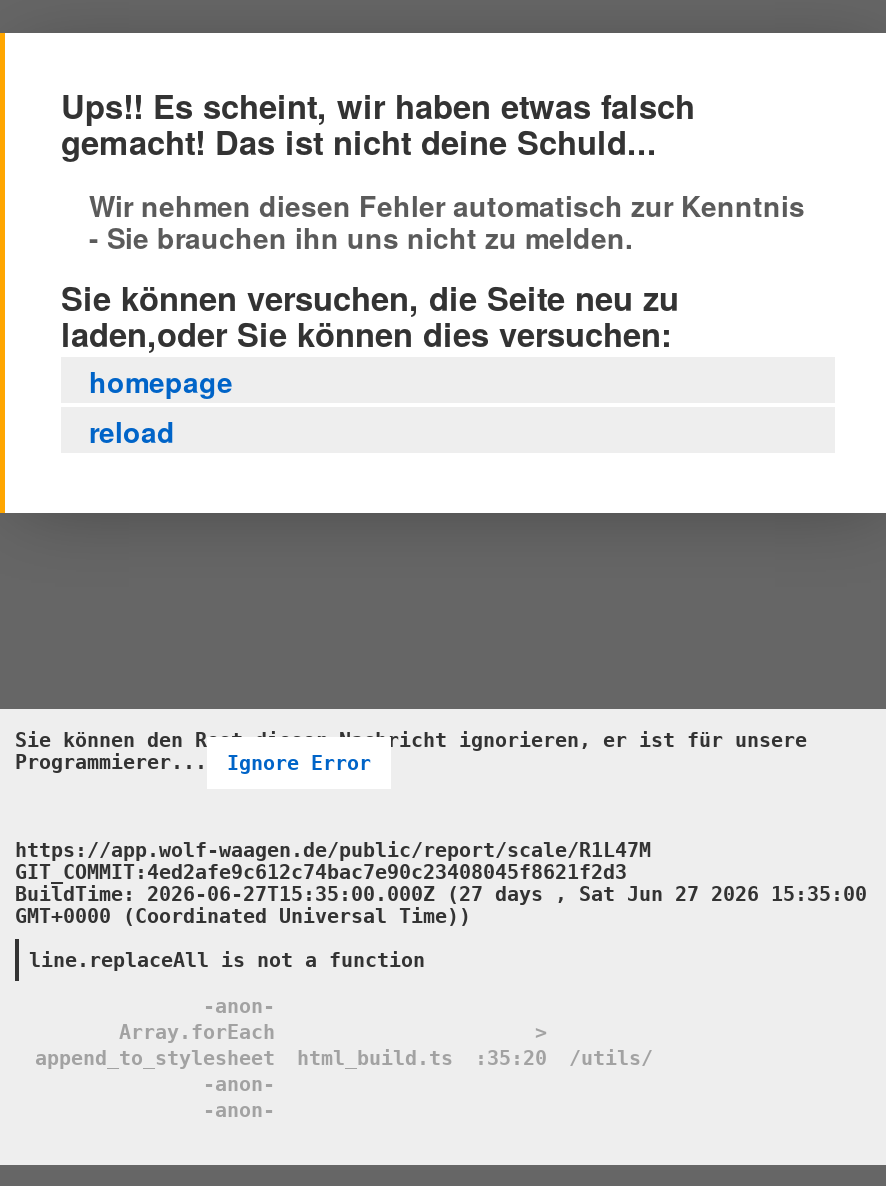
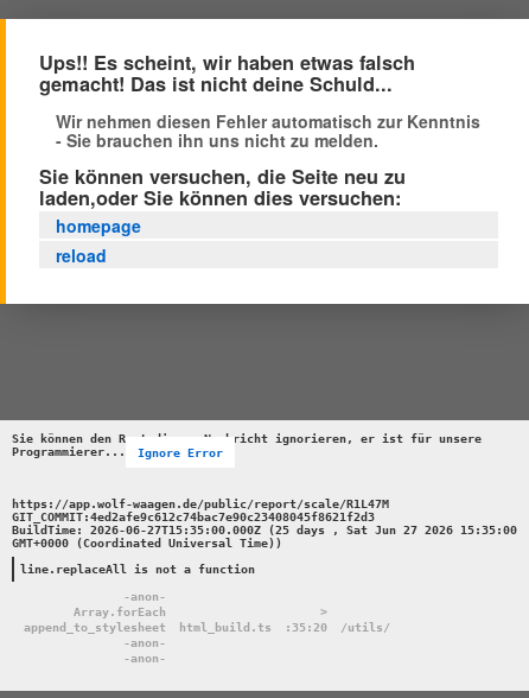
- BuildTime: 2026-06-27T15:35:00.000Z (27 days , Sat Jun 27 2026 15:35:00
+ BuildTime: 2026-06-27T15:35:00.000Z (25 days , Sat Jun 27 2026 15:35:00
